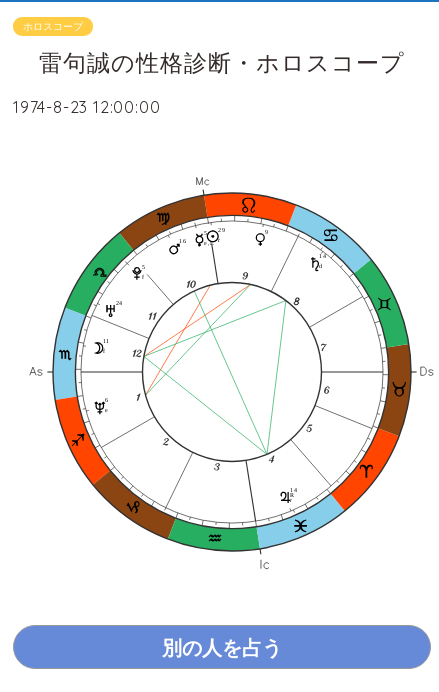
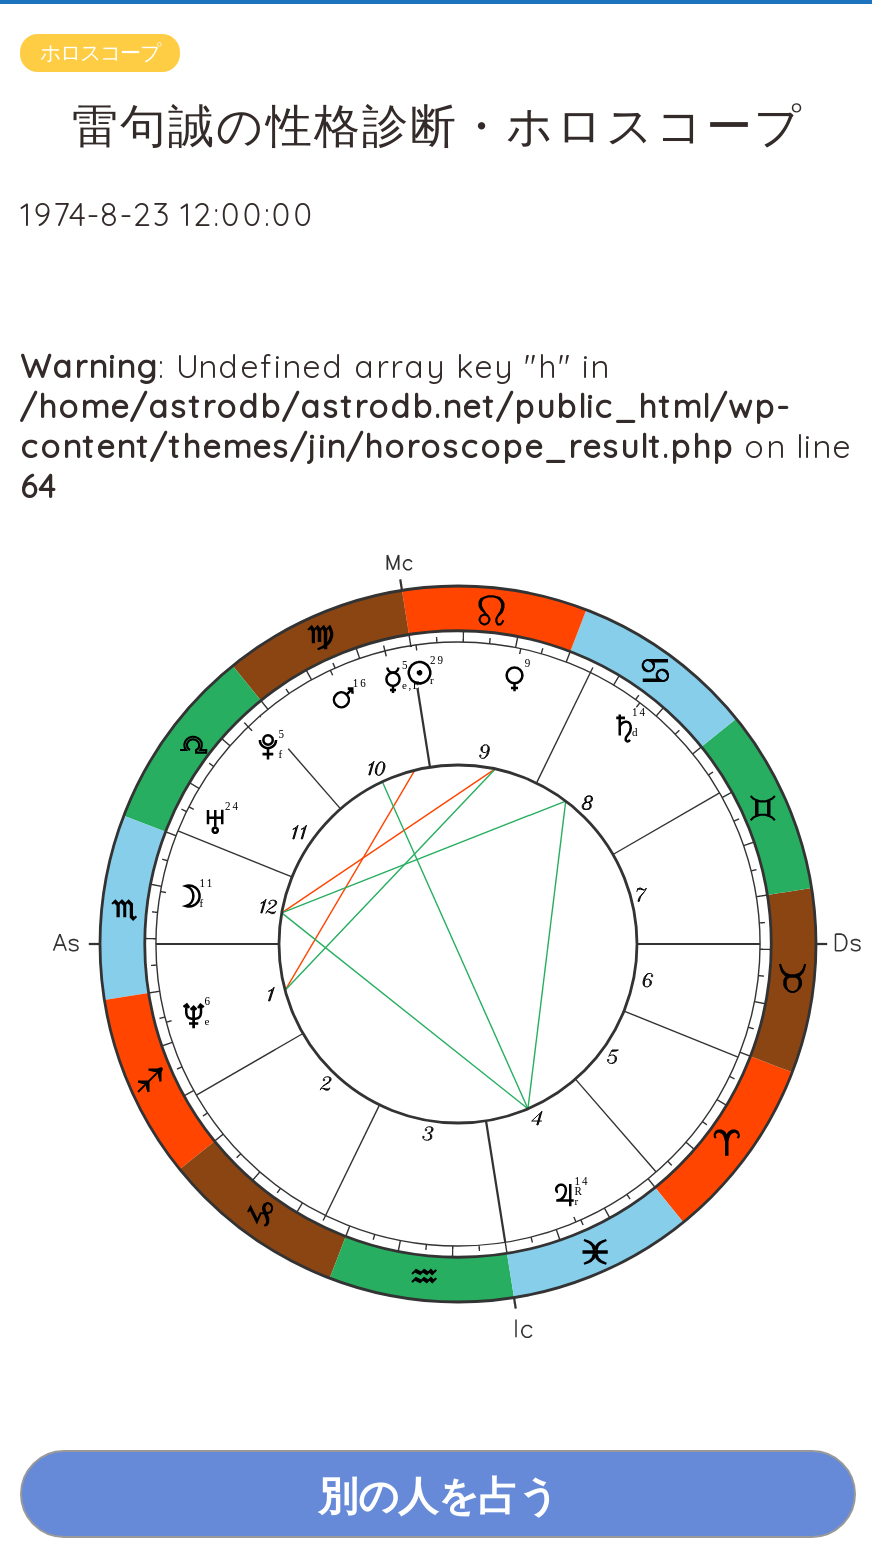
+ Warning: Undefined array key "h" in
+ /home/astrodb/astrodb.net/public_html/wp-
+ content/themes/jin/horoscope_result.php on line
+ 64
